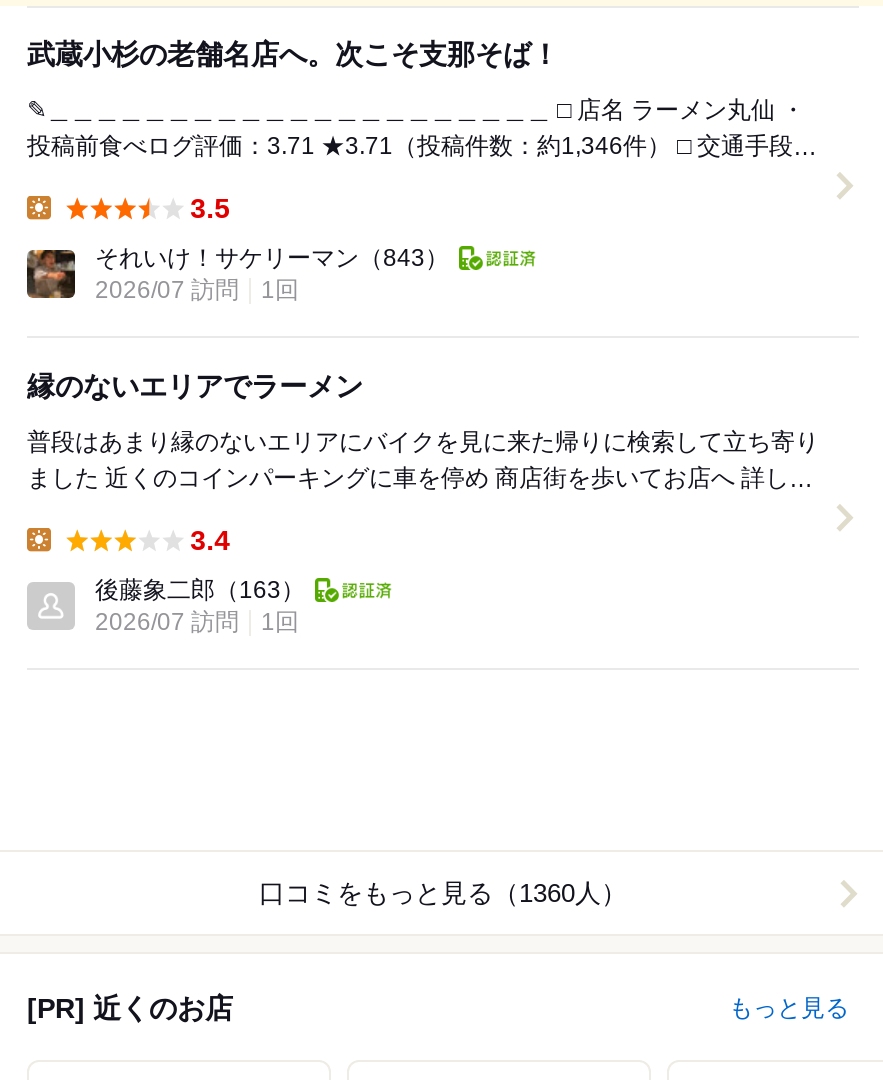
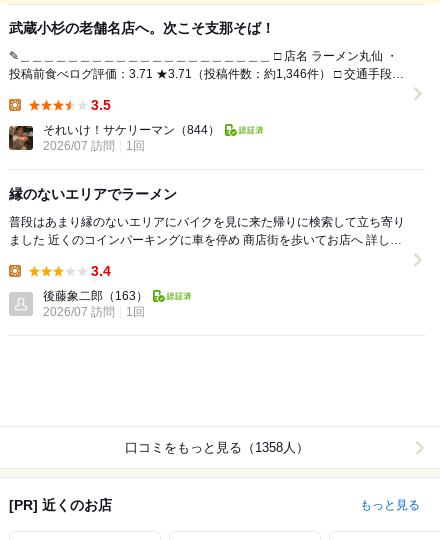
- それいけ！サケリーマン（843）
+ それいけ！サケリーマン（844）

- 口コミをもっと見る（1360人）
+ 口コミをもっと見る（1358人）
